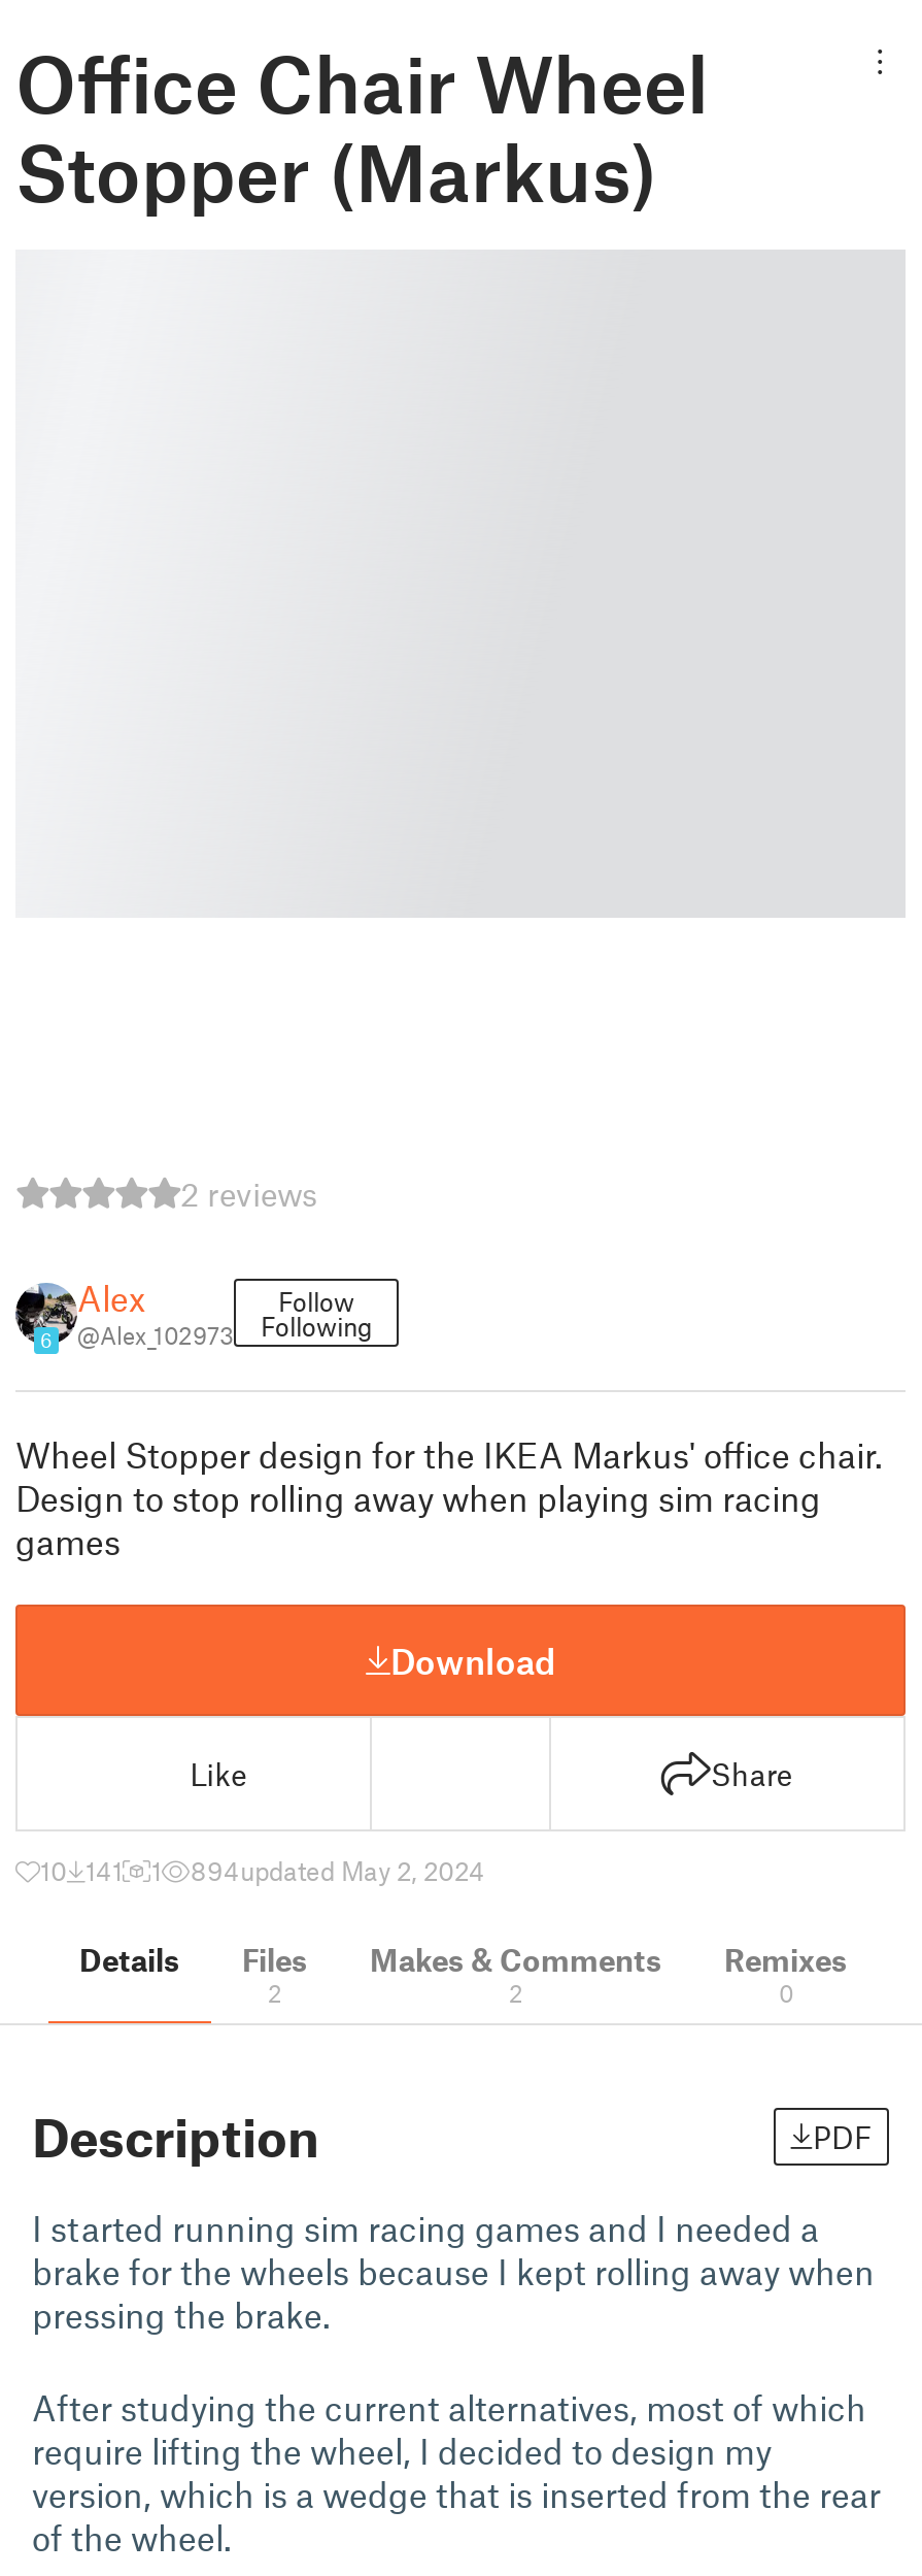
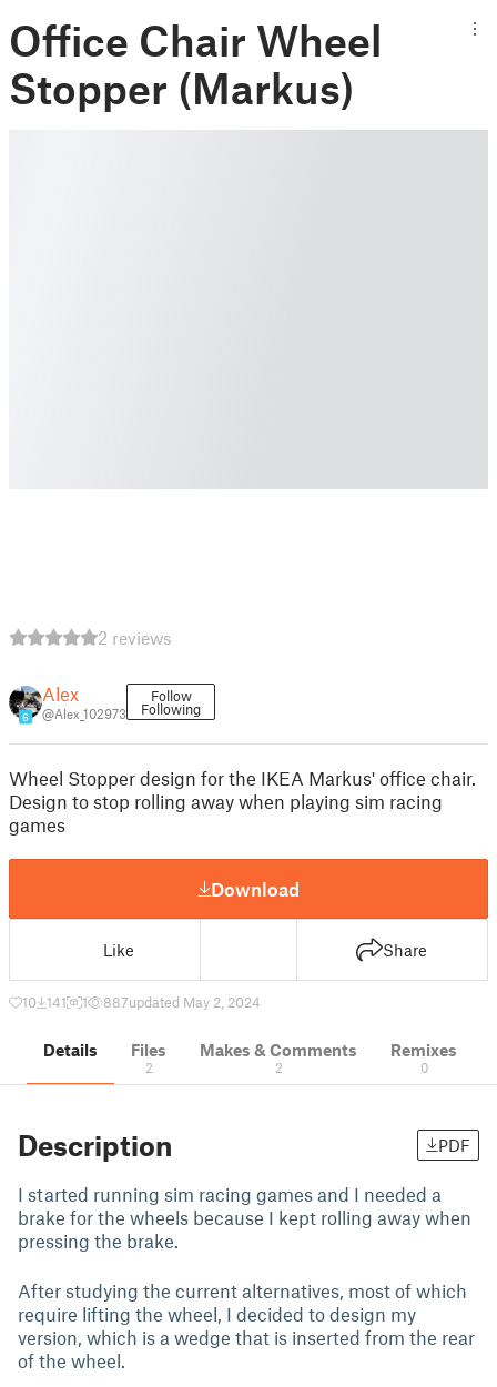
- 10 141 1 894updated May 2, 2024
+ 10 141 1 887updated May 2, 2024
